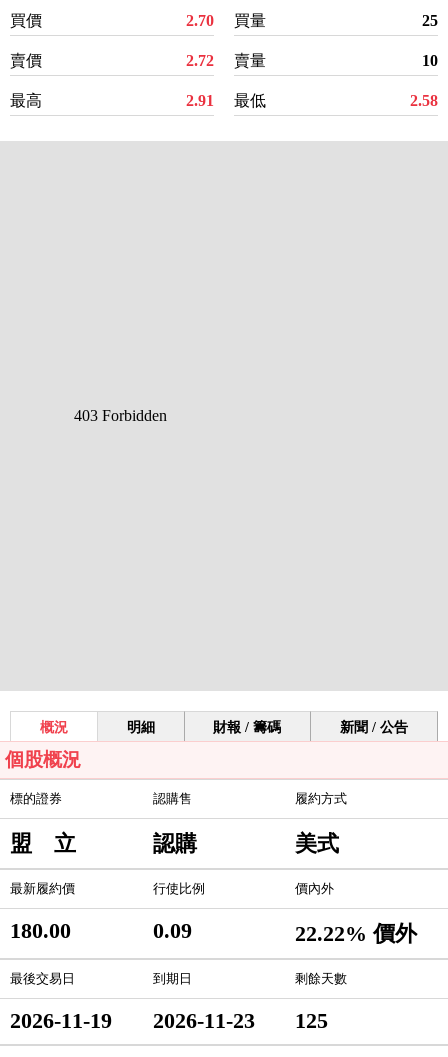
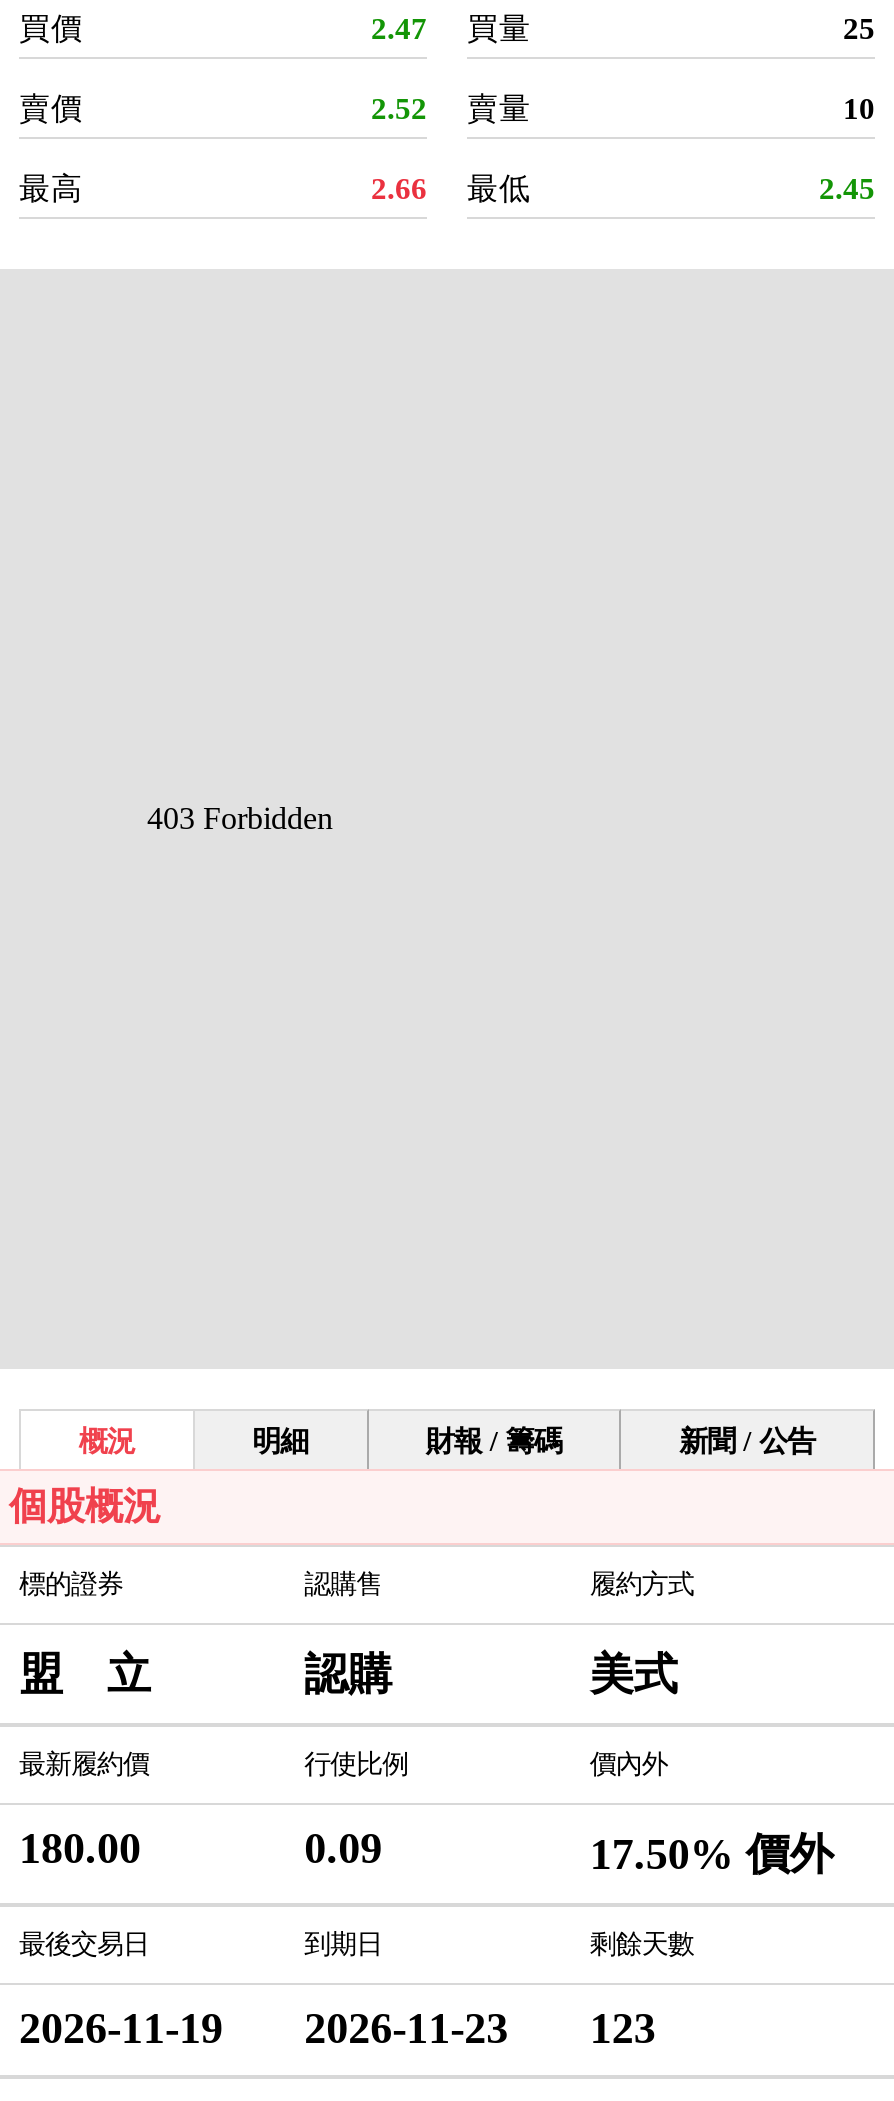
- 2.70 買量
+ 2.47 買量

- 2.72
+ 2.52

- 2.91 最低
+ 2.66 最低

- 2.58
+ 2.45

- 22.22% 價外
+ 17.50% 價外

- 2026-11-19 2026-11-23 125
+ 2026-11-19 2026-11-23 123
